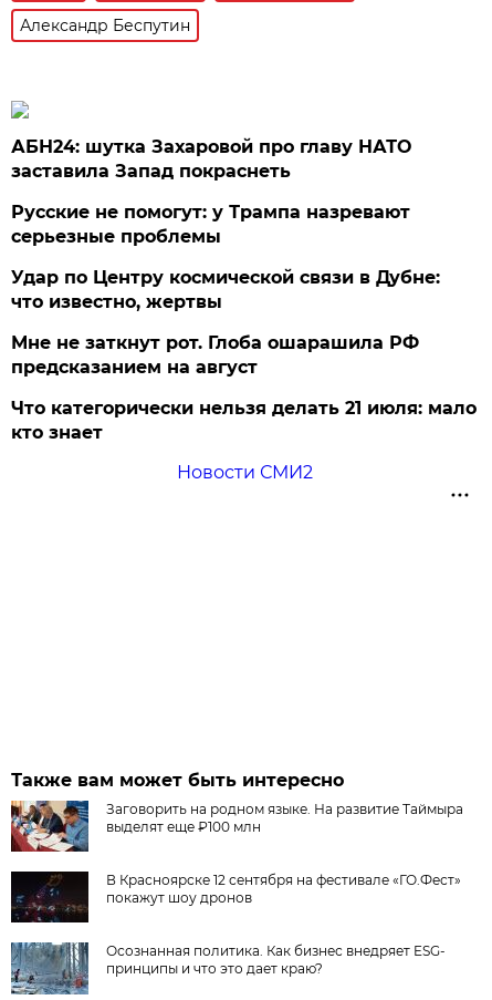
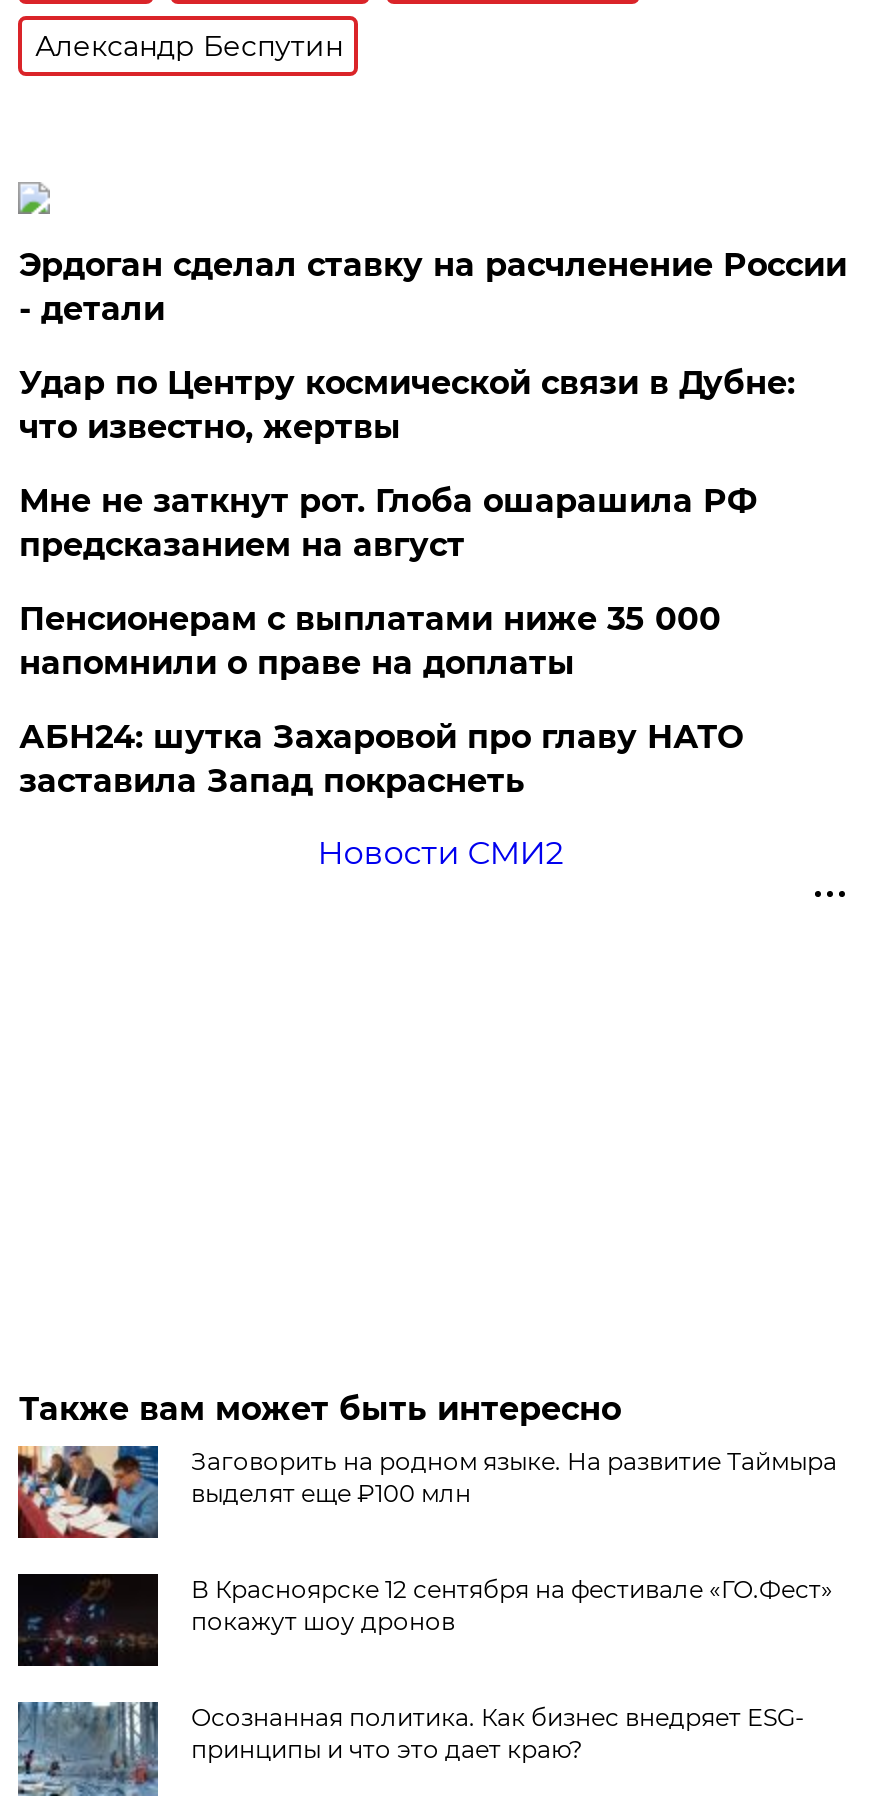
moved down: АБН24: шутка Захаровой про главу НАТО | заставила Запад покраснеть

- Русские не помогут: у Трампа назревают
- серьезные проблемы
+ Эрдоган сделал ставку на расчленение России
+ - детали

moved up: Удар по Центру космической связи в Дубне: | что известно, жертвы | Мне не заткнут рот. Глоба ошарашила РФ | предсказанием на август

- Что категорически нельзя делать 21 июля: мало
- кто знает
+ Пенсионерам с выплатами ниже 35 000
+ напомнили о праве на доплаты
